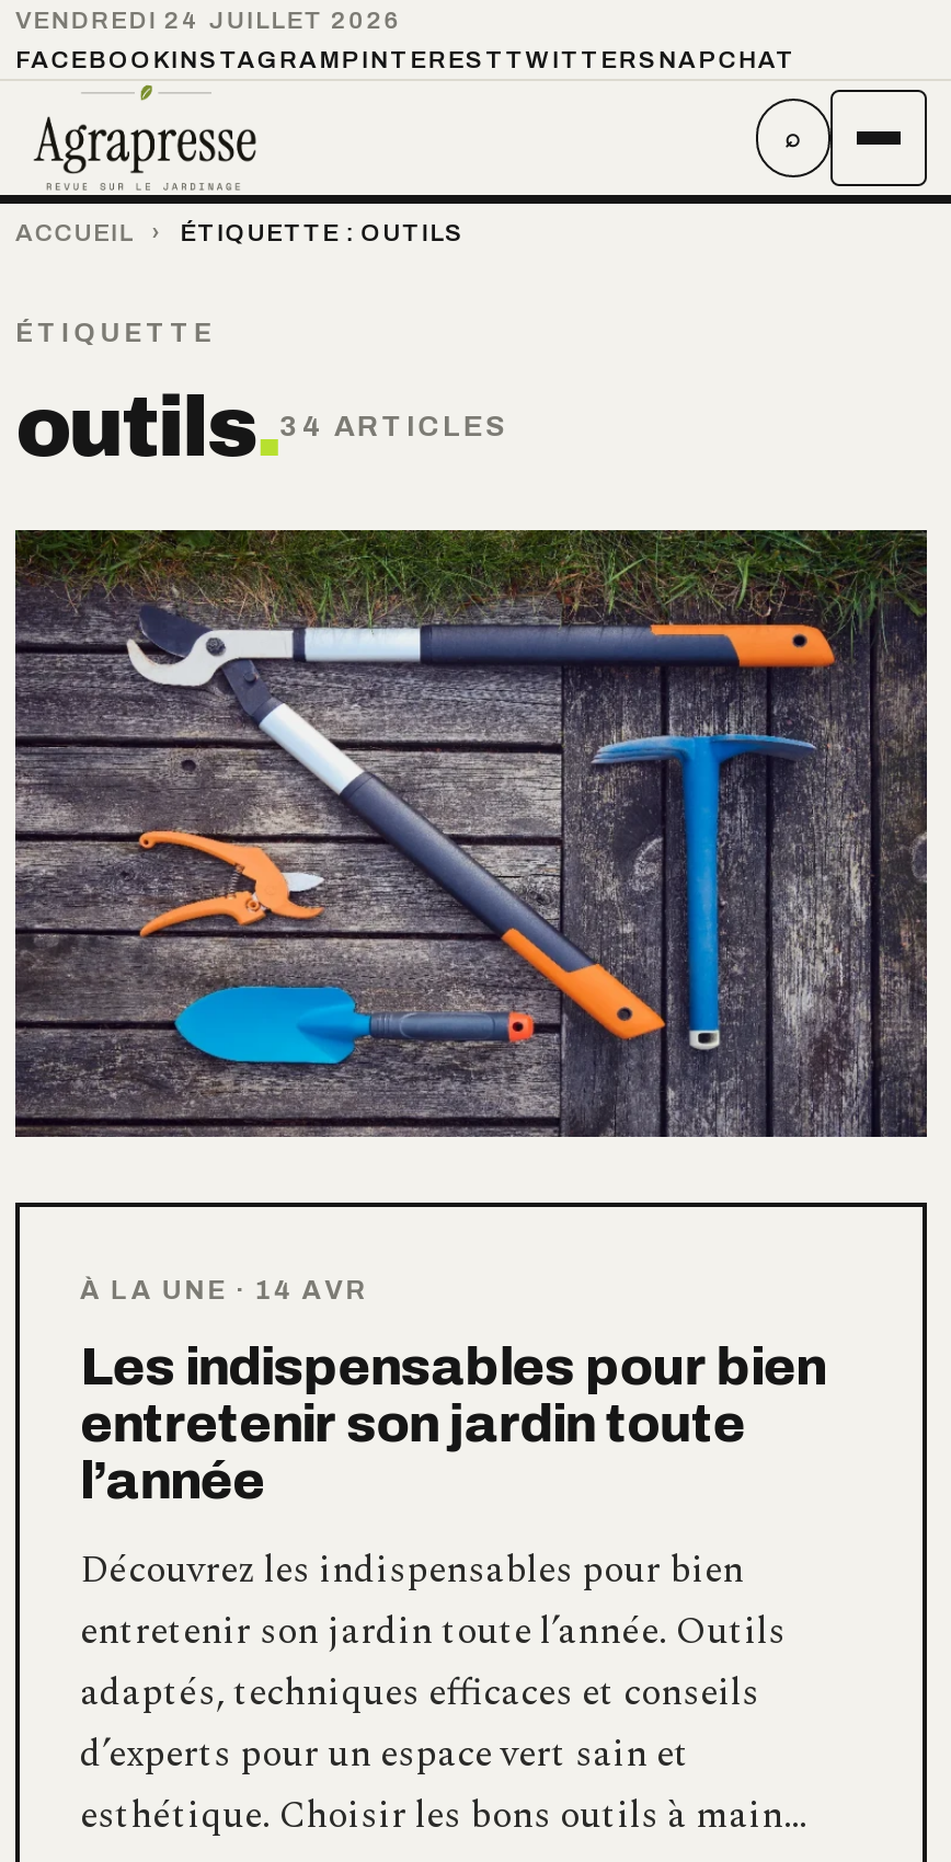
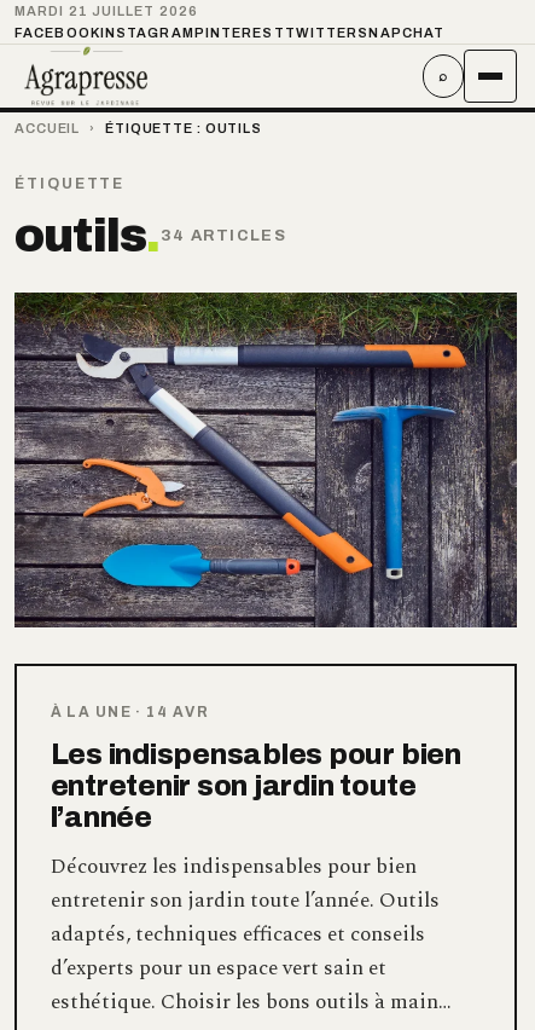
- VENDREDI 24 JUILLET 2026
+ MARDI 21 JUILLET 2026
